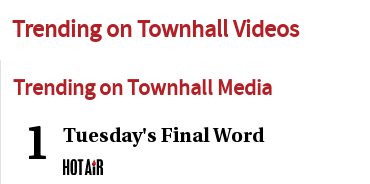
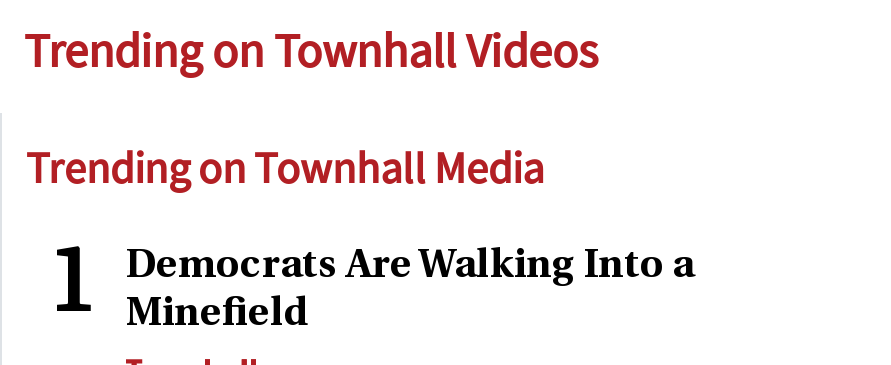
- Tuesday's Final Word
+ Democrats Are Walking Into a
+ Minefield
